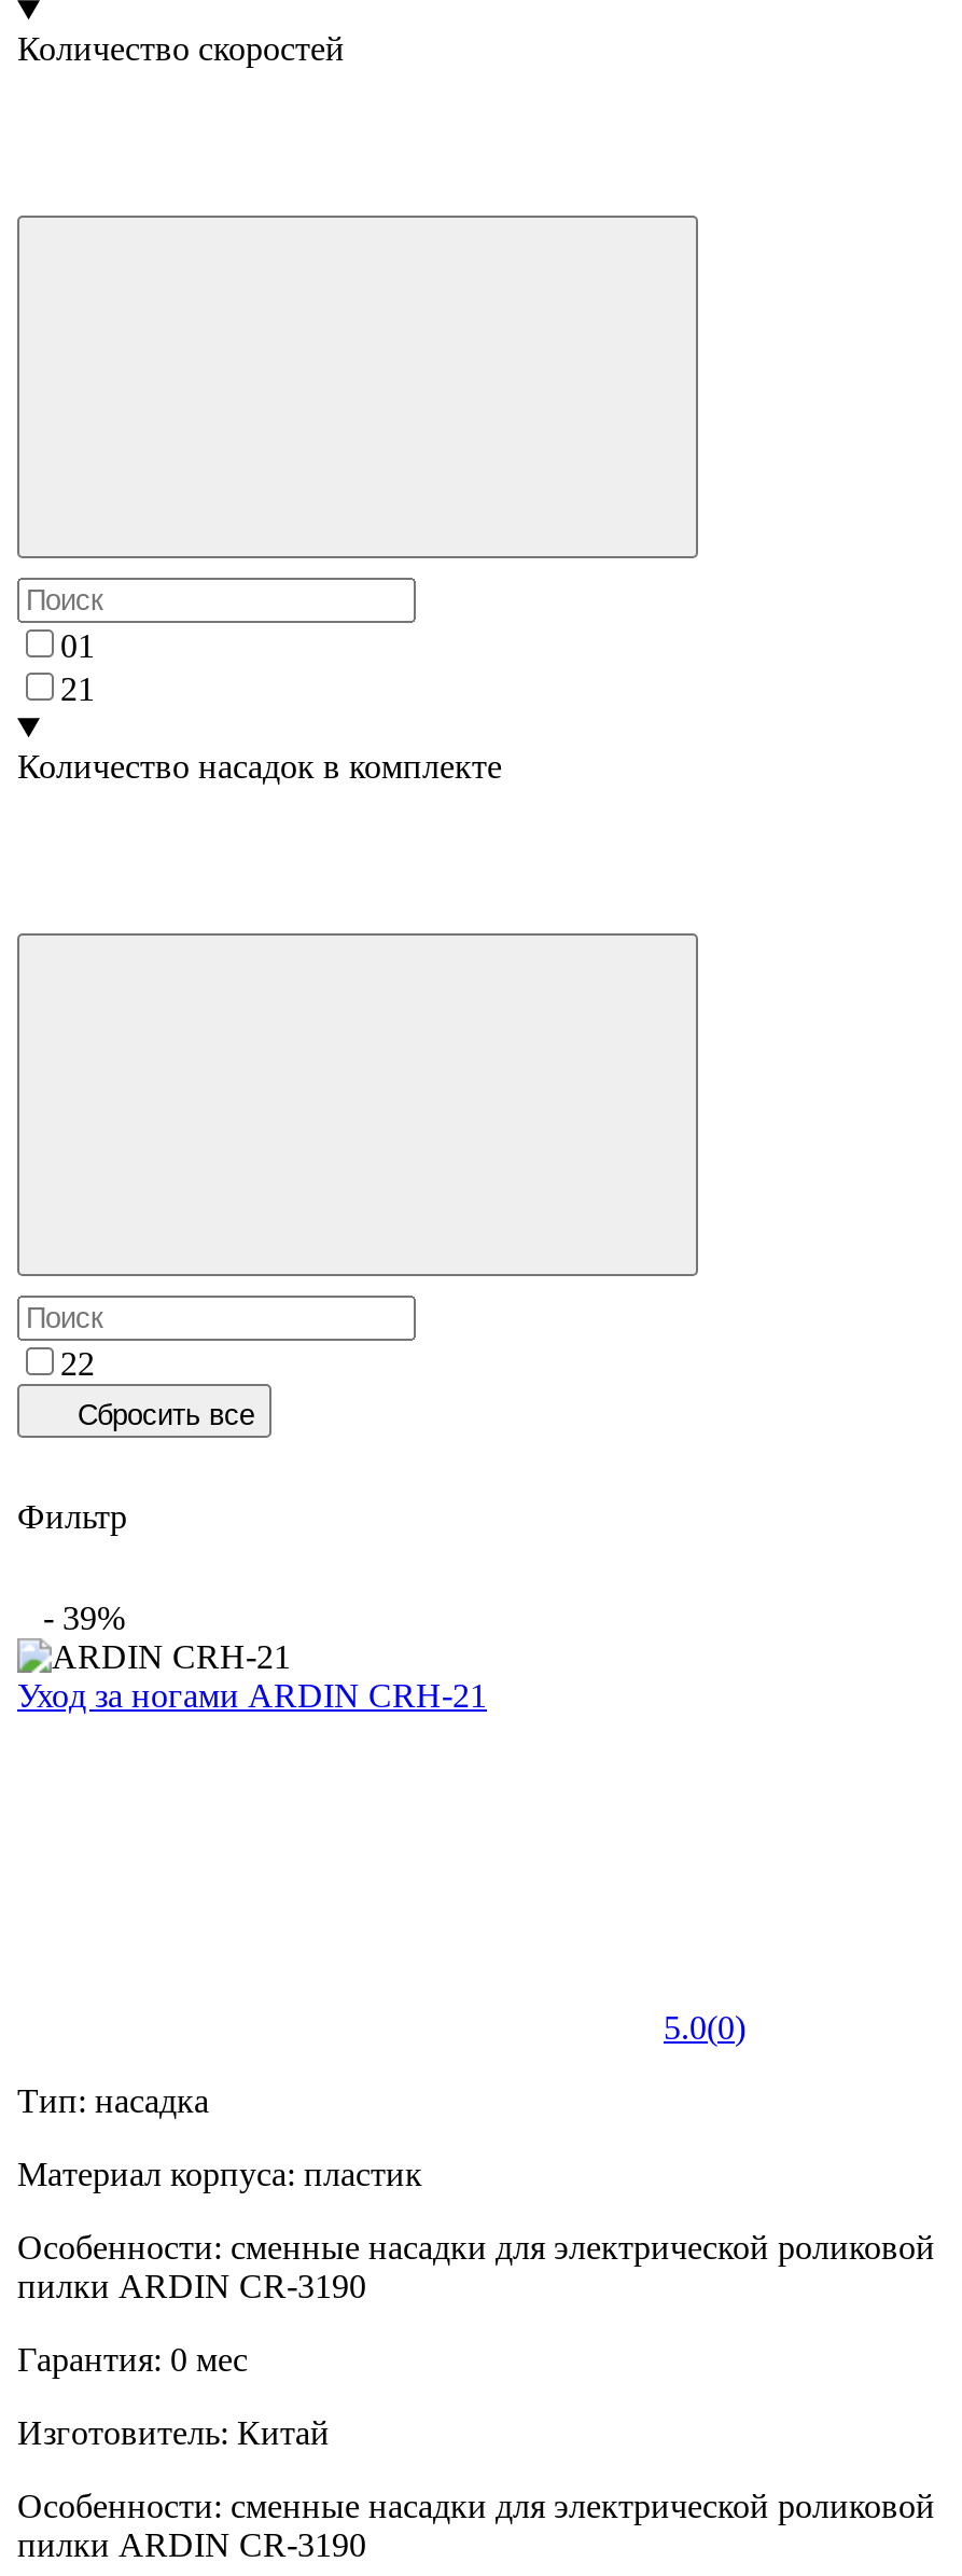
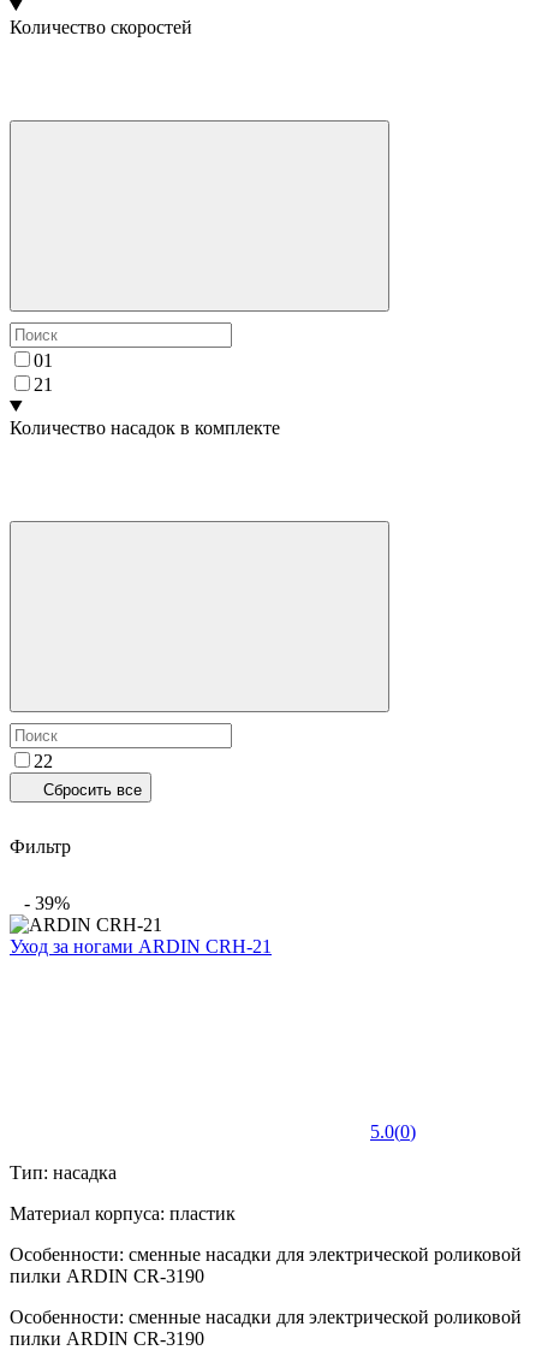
- Гарантия: 0 мес
- Изготовитель: Китай
